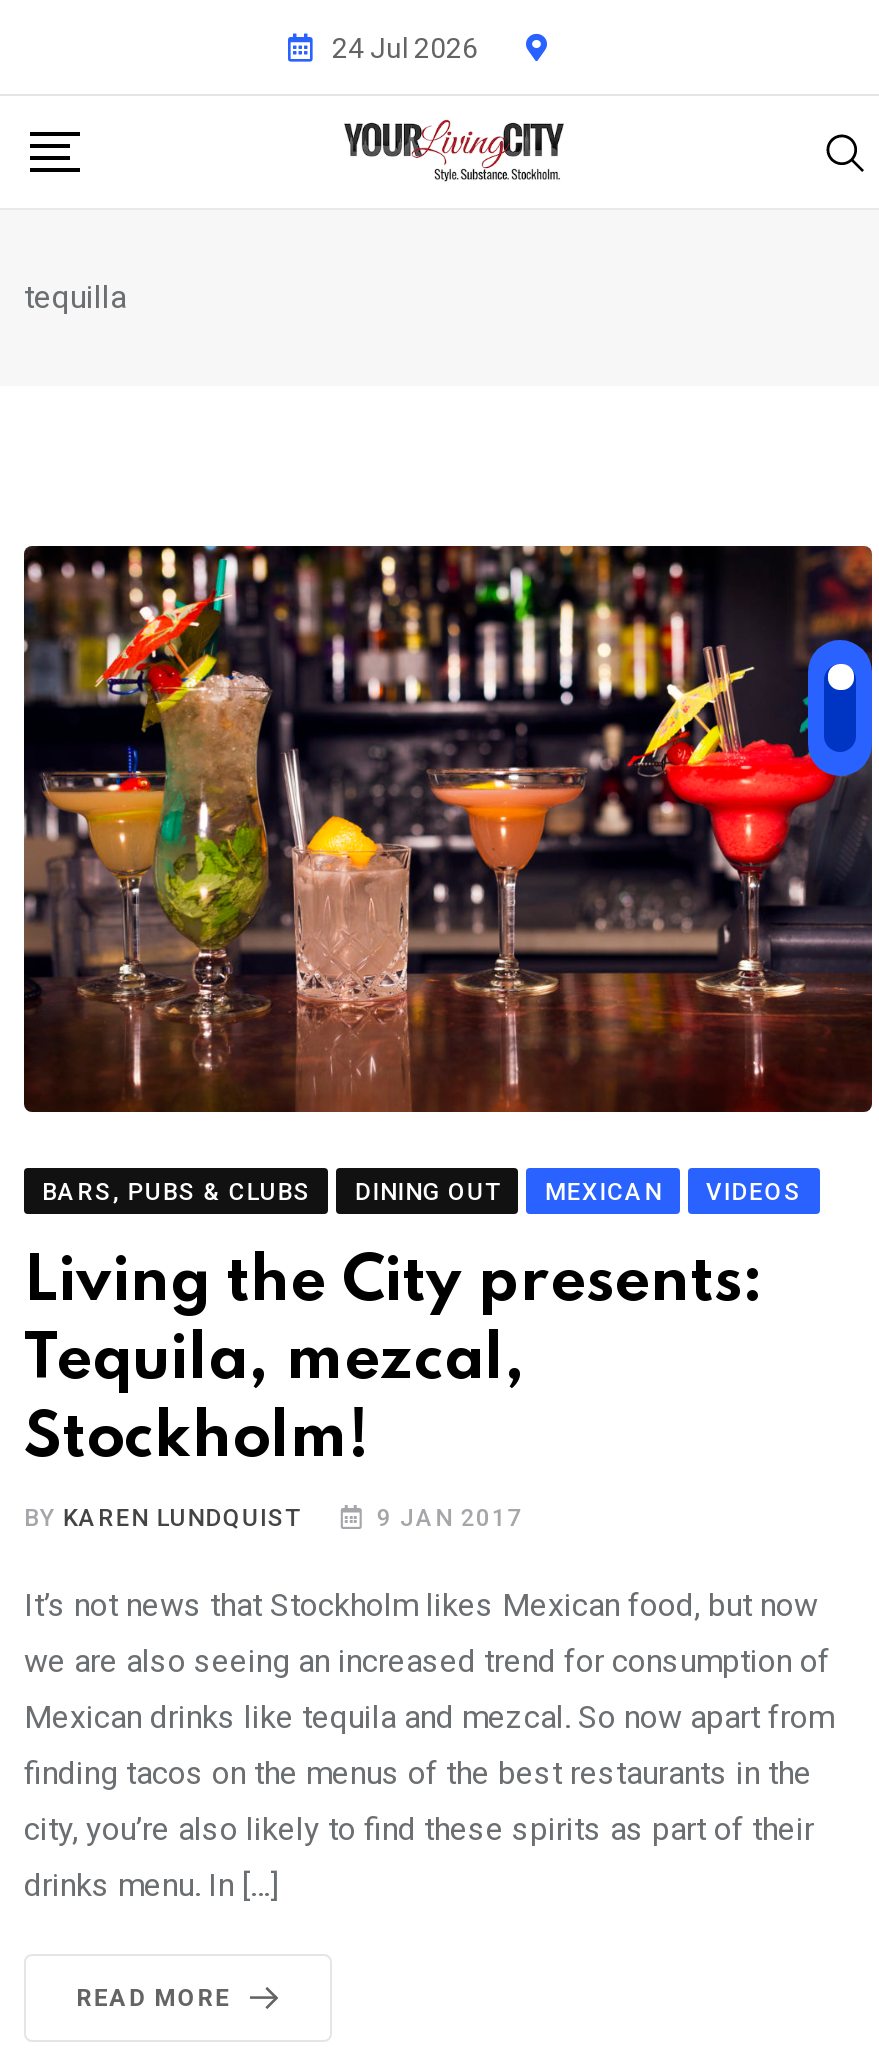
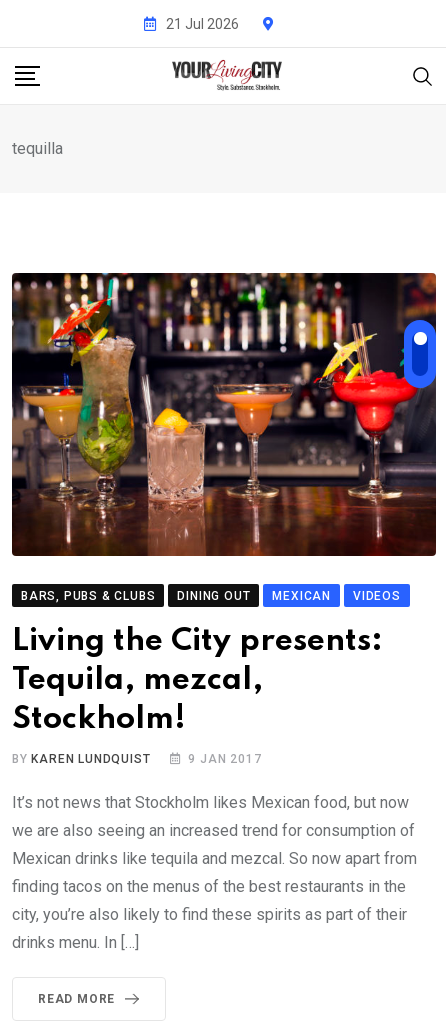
- 24 Jul 2026
+ 21 Jul 2026
